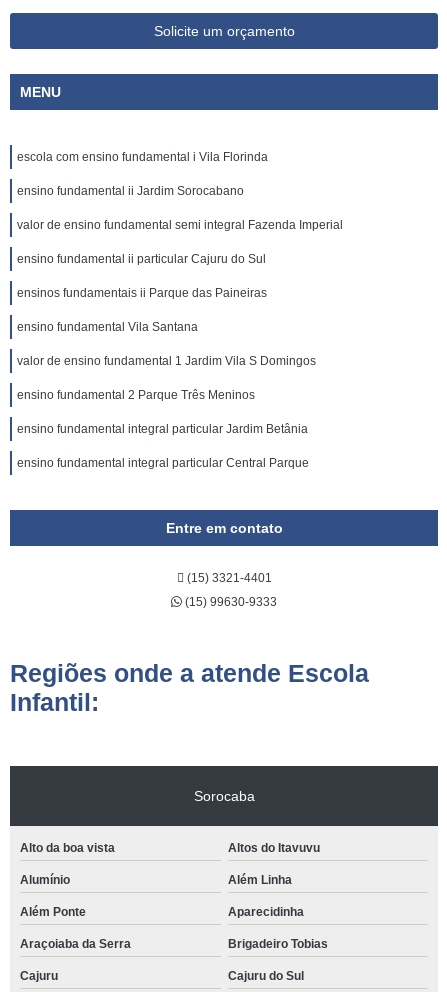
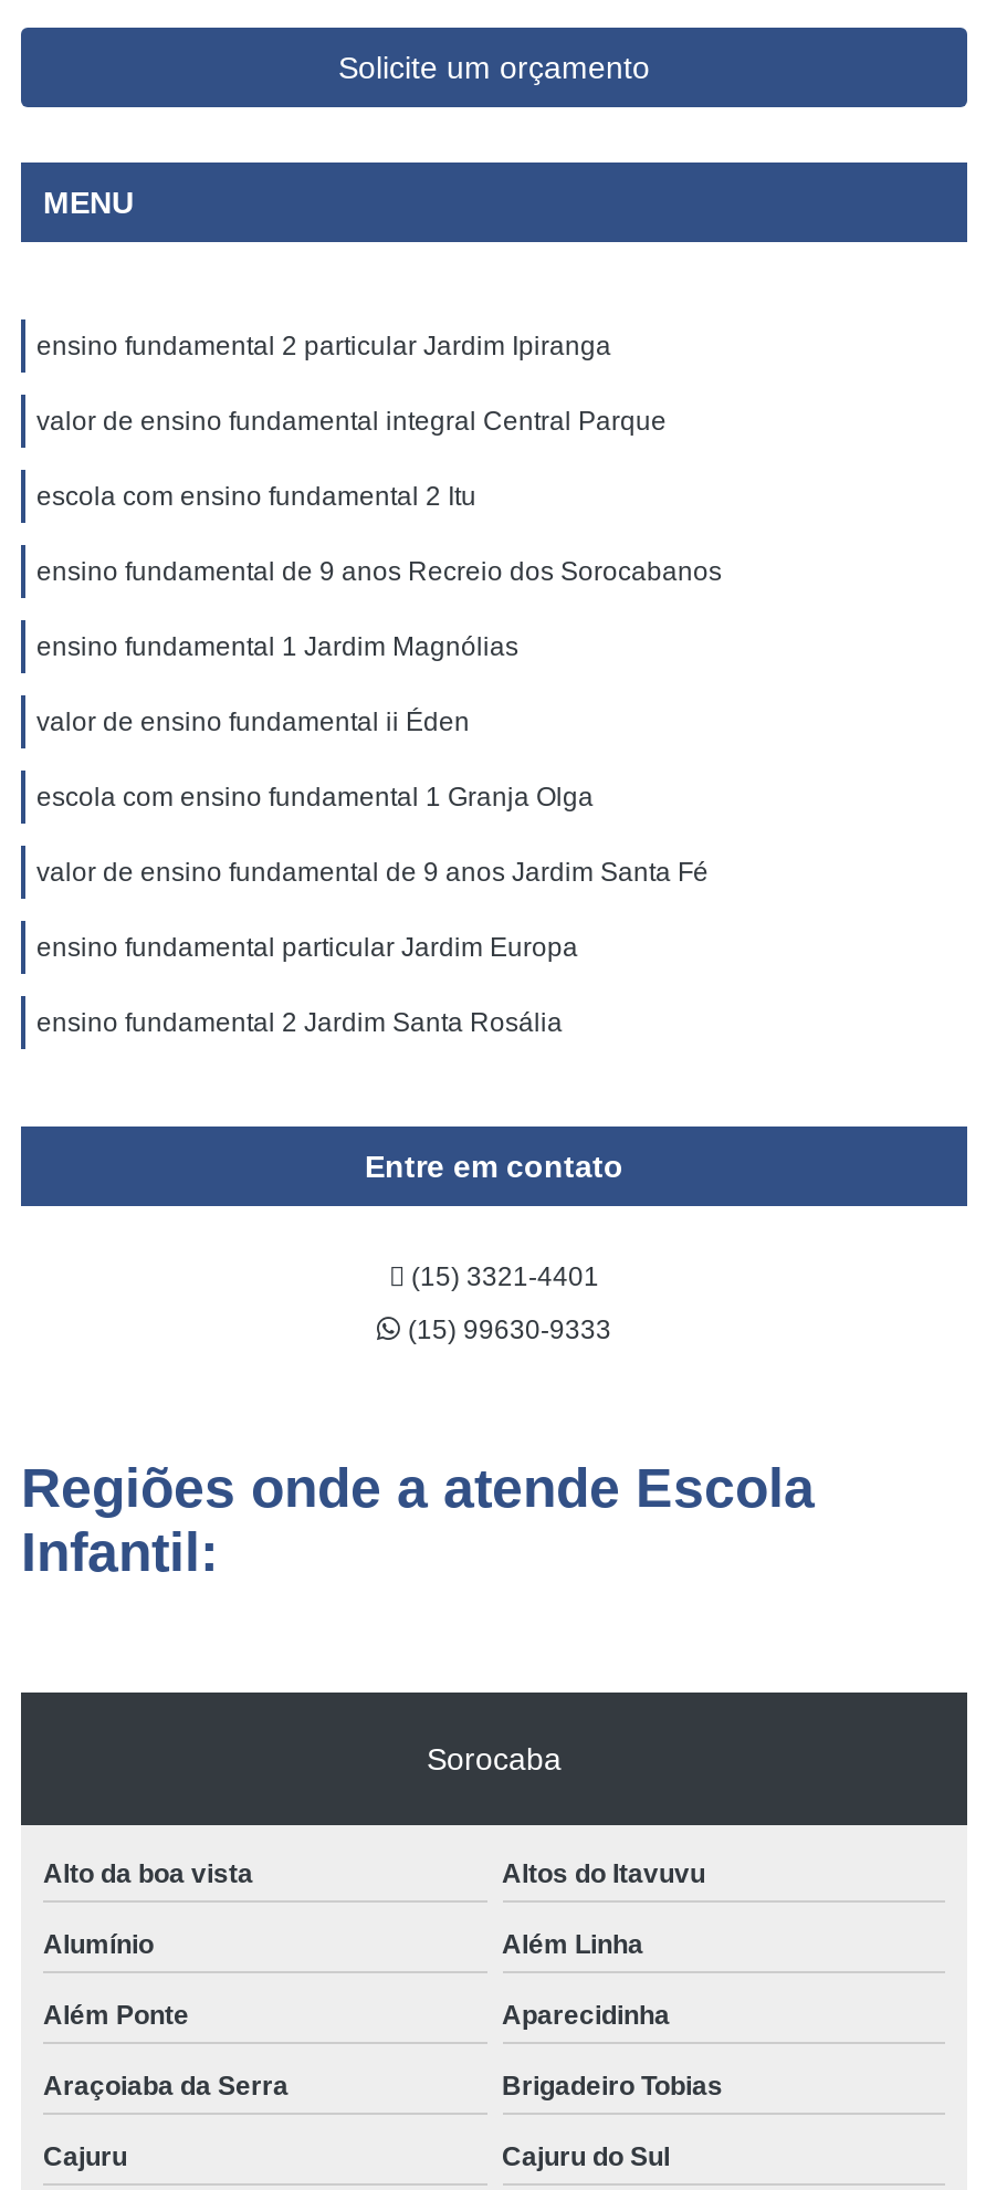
- escola com ensino fundamental i Vila Florinda
+ ensino fundamental 2 particular Jardim Ipiranga

- ensino fundamental ii Jardim Sorocabano
+ valor de ensino fundamental integral Central Parque

- valor de ensino fundamental semi integral Fazenda Imperial
+ escola com ensino fundamental 2 Itu

- ensino fundamental ii particular Cajuru do Sul
+ ensino fundamental de 9 anos Recreio dos Sorocabanos

- ensinos fundamentais ii Parque das Paineiras
+ ensino fundamental 1 Jardim Magnólias

- ensino fundamental Vila Santana
+ valor de ensino fundamental ii Éden

- valor de ensino fundamental 1 Jardim Vila S Domingos
+ escola com ensino fundamental 1 Granja Olga

- ensino fundamental 2 Parque Três Meninos
+ valor de ensino fundamental de 9 anos Jardim Santa Fé

- ensino fundamental integral particular Jardim Betânia
+ ensino fundamental particular Jardim Europa

- ensino fundamental integral particular Central Parque
+ ensino fundamental 2 Jardim Santa Rosália
